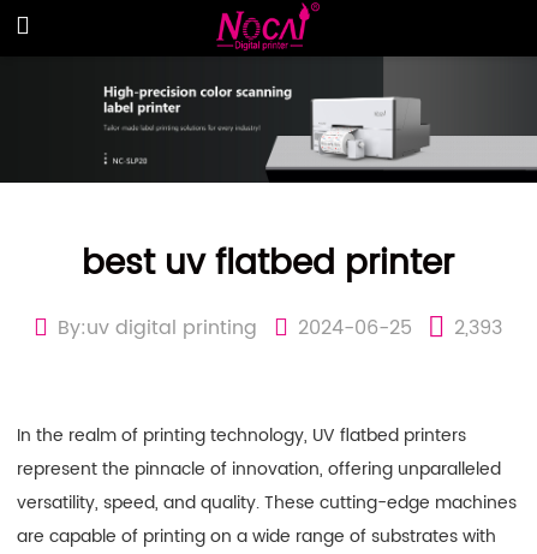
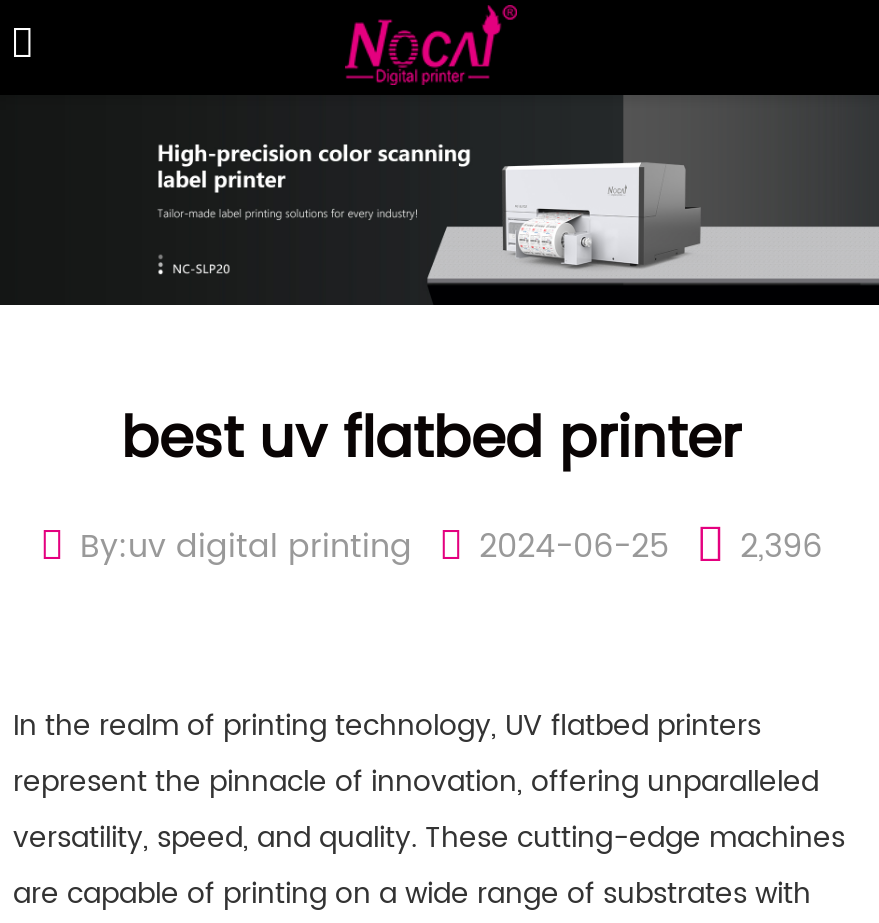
- By:uv digital printing 2024-06-25 2,393
+ By:uv digital printing 2024-06-25 2,396
